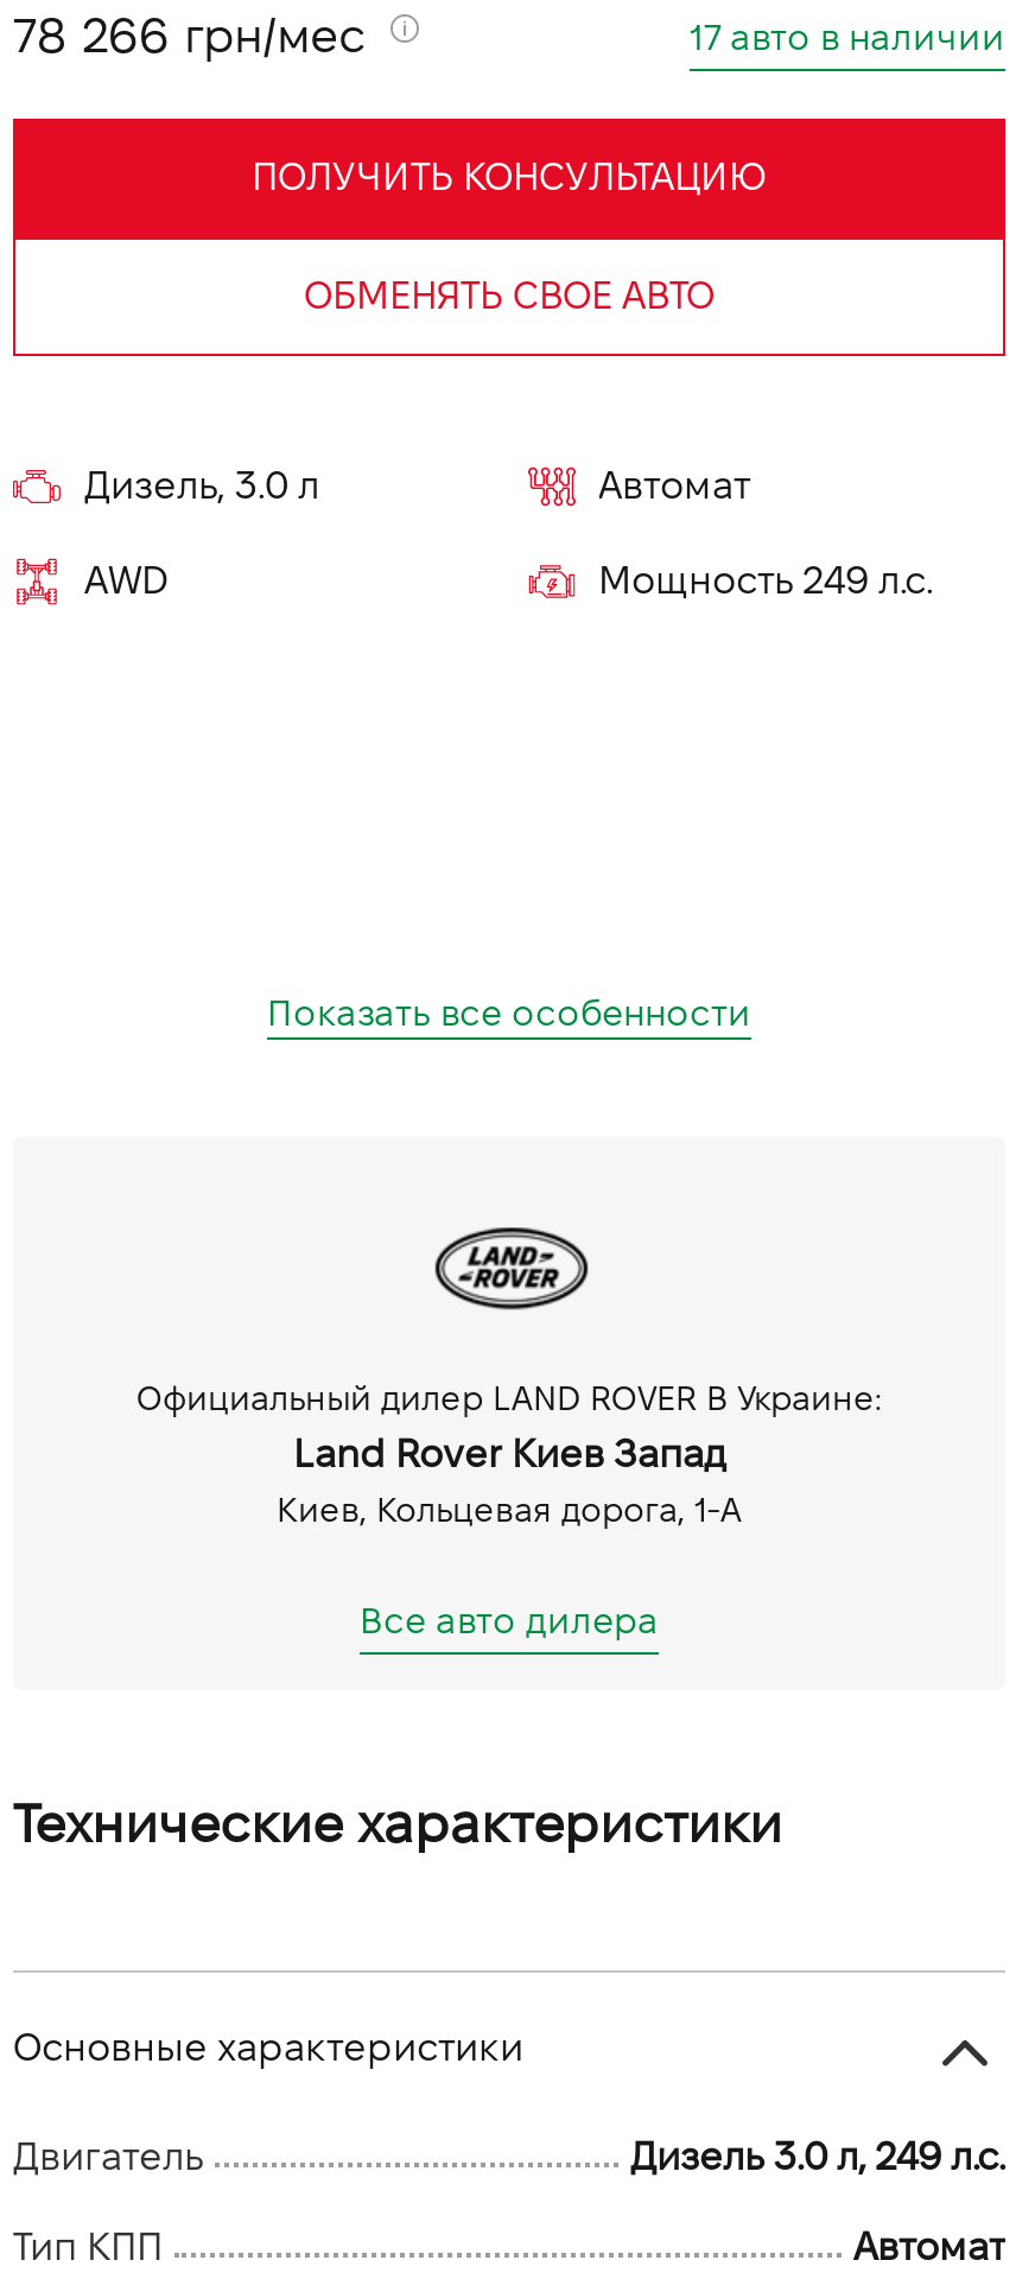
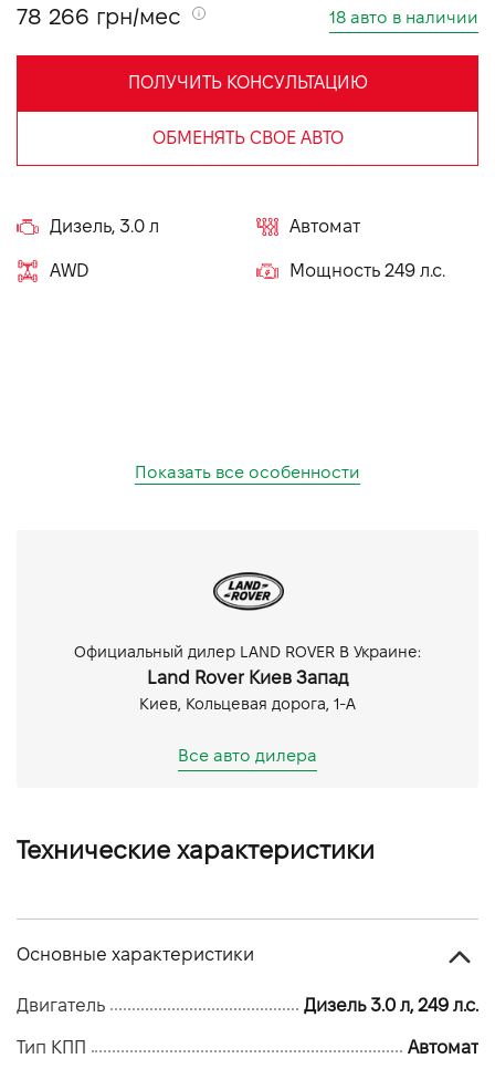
- 17 авто в наличии
+ 18 авто в наличии
